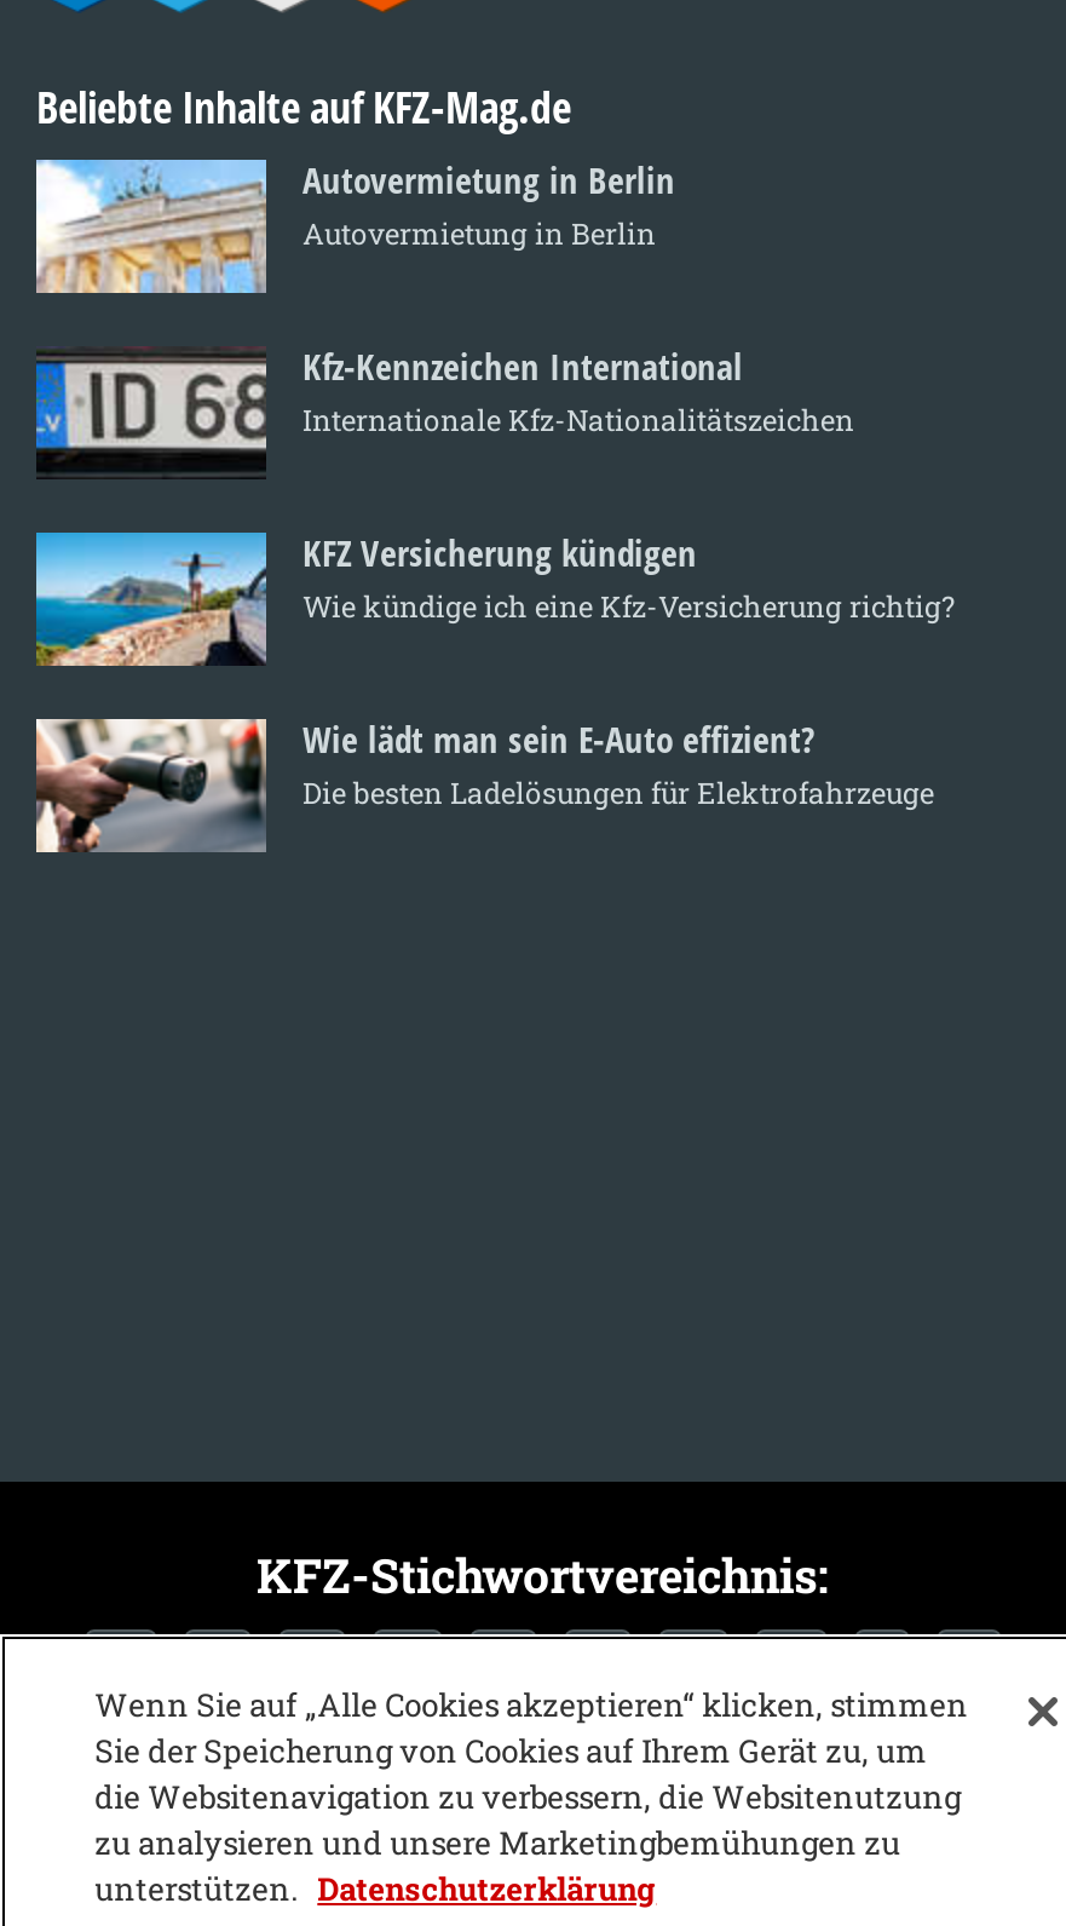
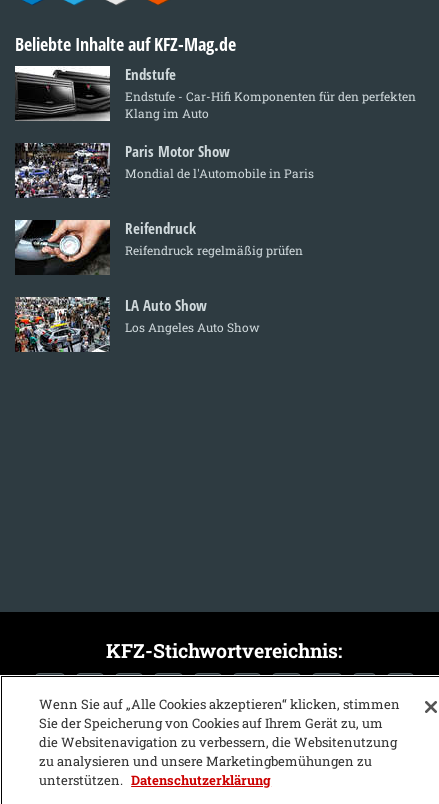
- [image]
- Autovermietung in Berlin
- Autovermietung in Berlin
+ [image]
+ Endstufe
+ Endstufe - Car-Hifi Komponenten für den perfekten
+ Klang im Auto

- [image]
- Kfz-Kennzeichen International
- Internationale Kfz-Nationalitätszeichen
+ [image]
+ Paris Motor Show
+ Mondial de l'Automobile in Paris

- [image]
- KFZ Versicherung kündigen
- Wie kündige ich eine Kfz-Versicherung richtig?
+ [image]
+ Reifendruck
+ Reifendruck regelmäßig prüfen

- [image]
- Wie lädt man sein E-Auto effizient?
- Die besten Ladelösungen für Elektrofahrzeuge
+ [image]
+ LA Auto Show
+ Los Angeles Auto Show
